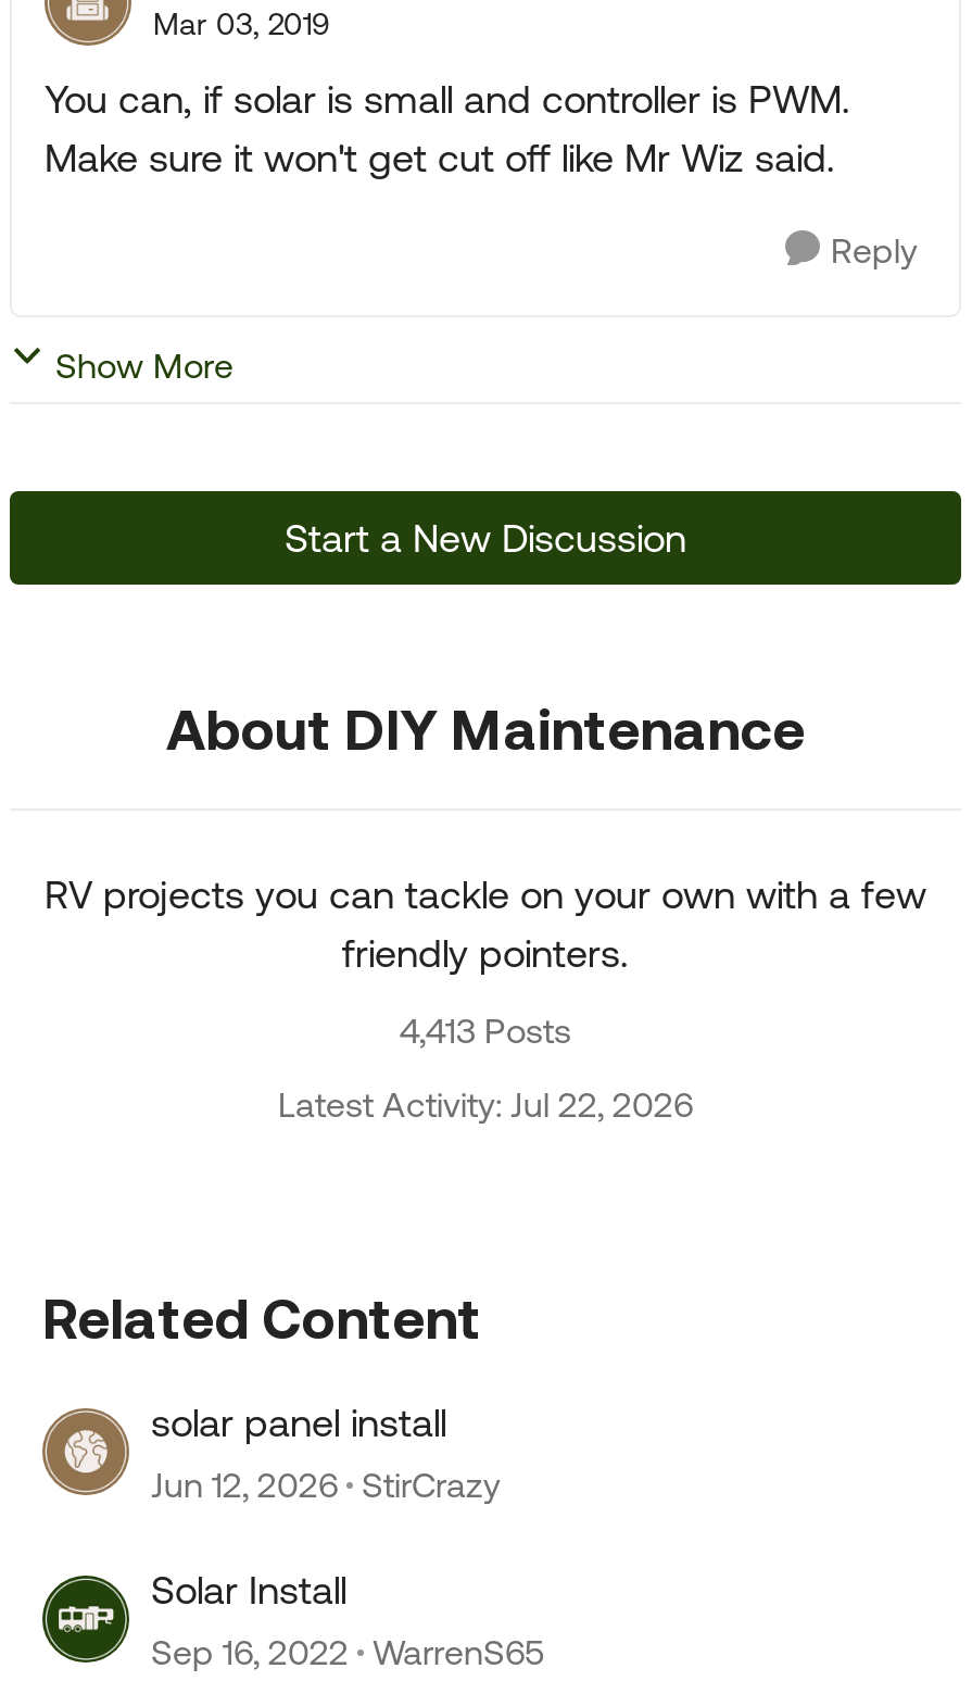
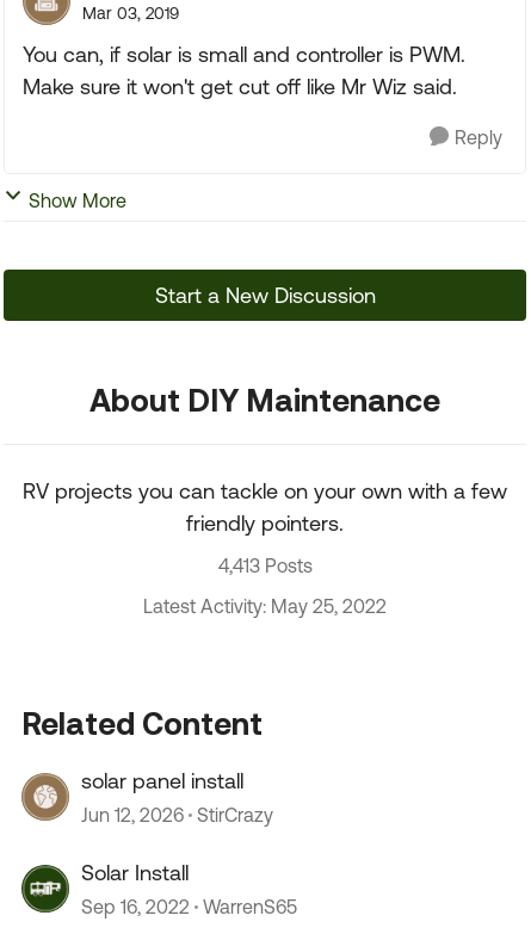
- Latest Activity: Jul 22, 2026
+ Latest Activity: May 25, 2022
